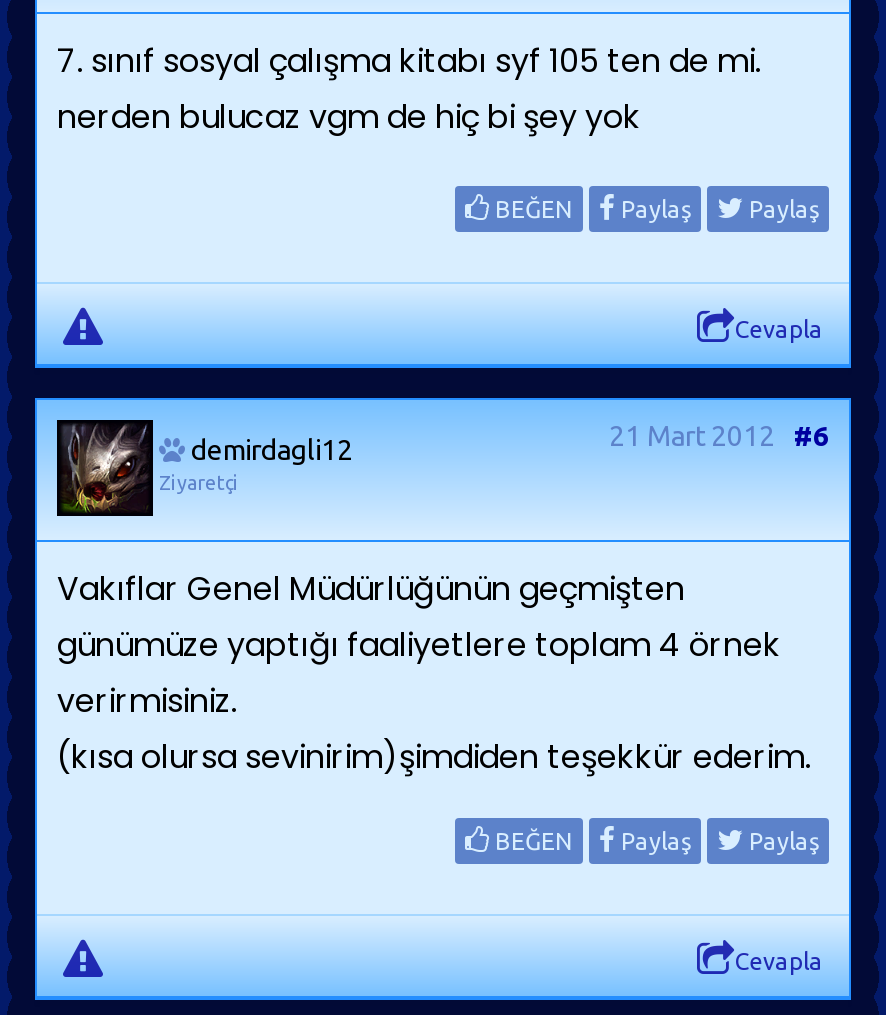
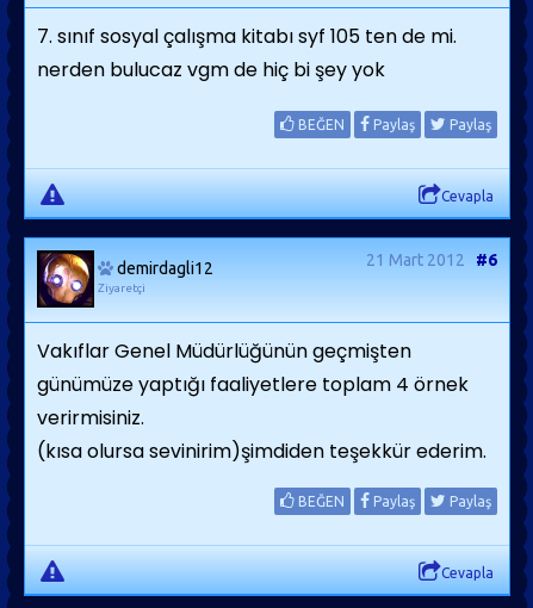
- [image]
+ [image]
